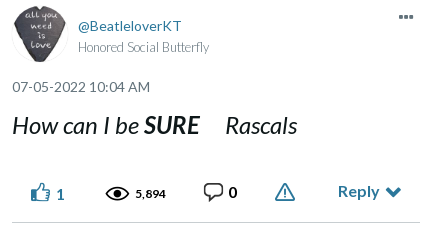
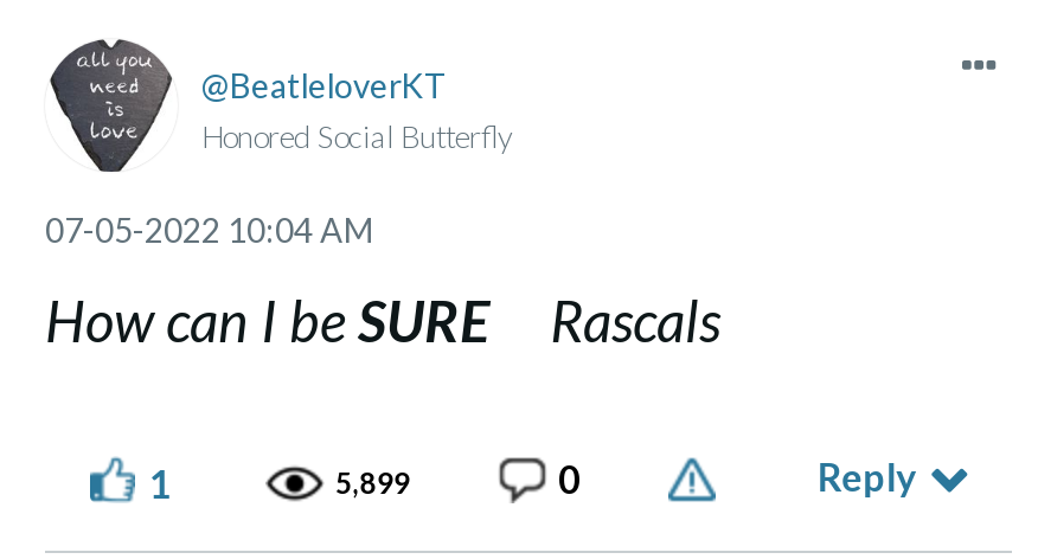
- 5,894
+ 5,899
